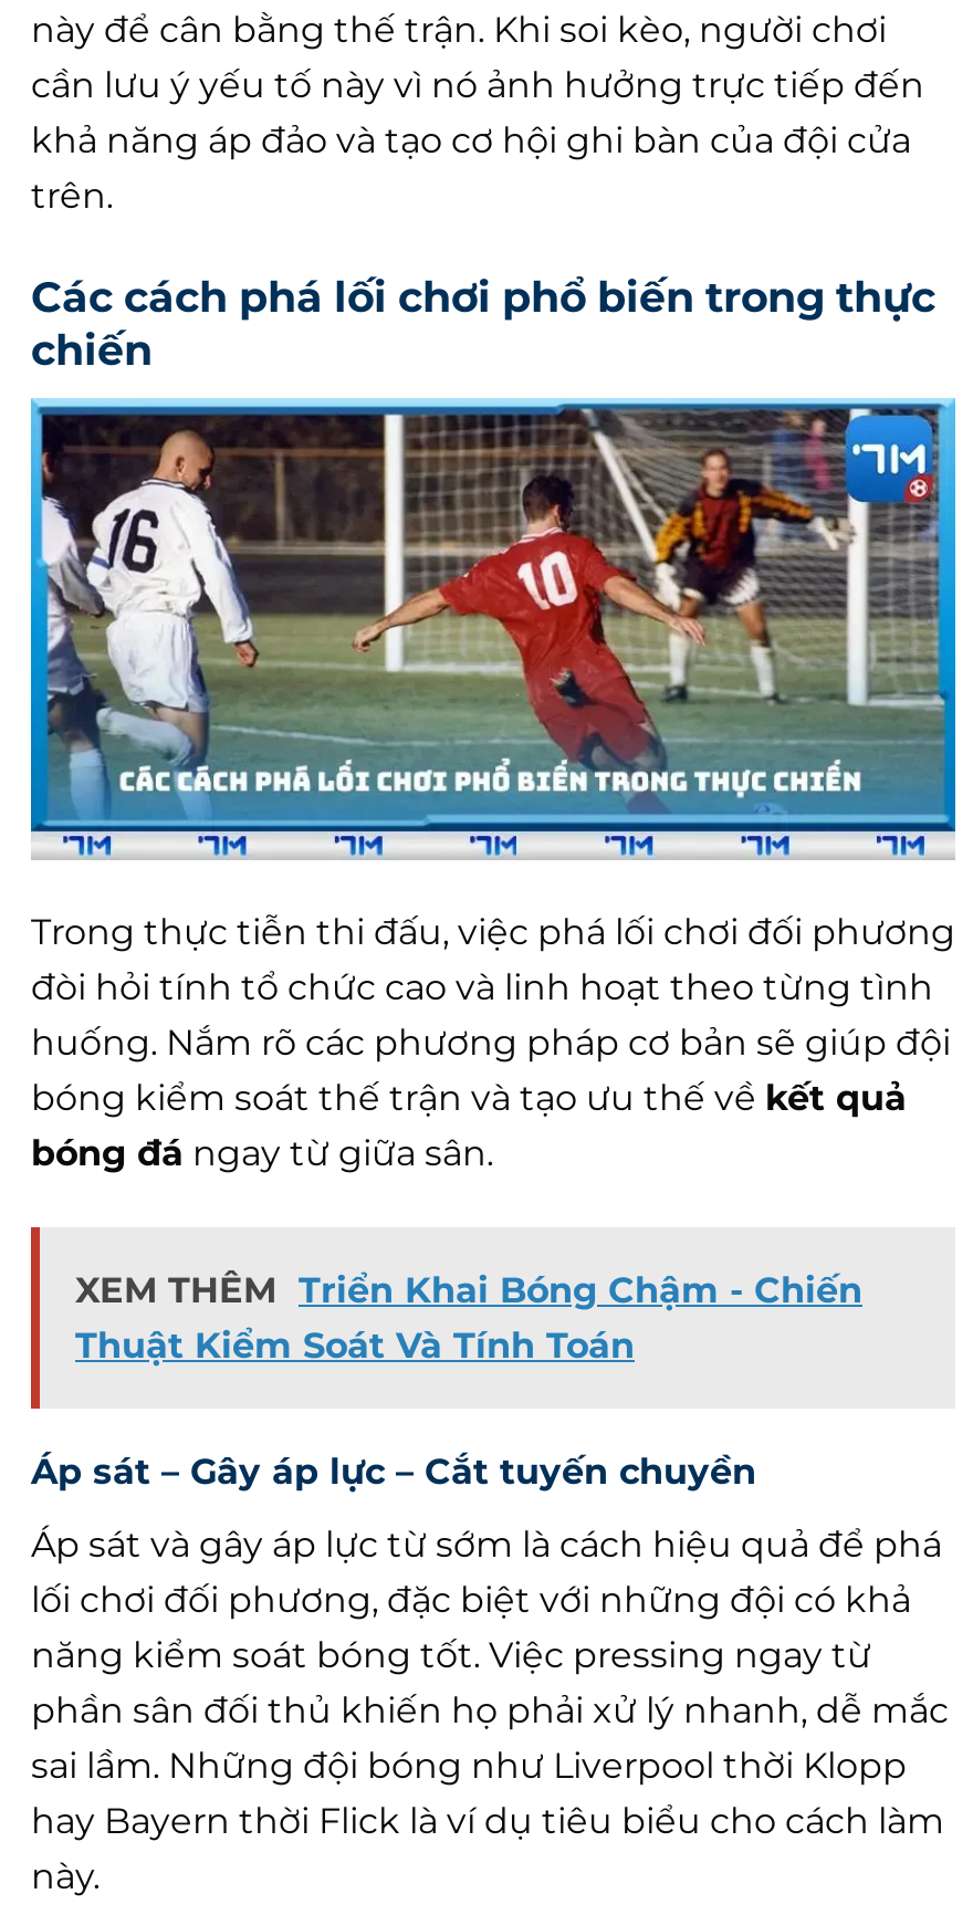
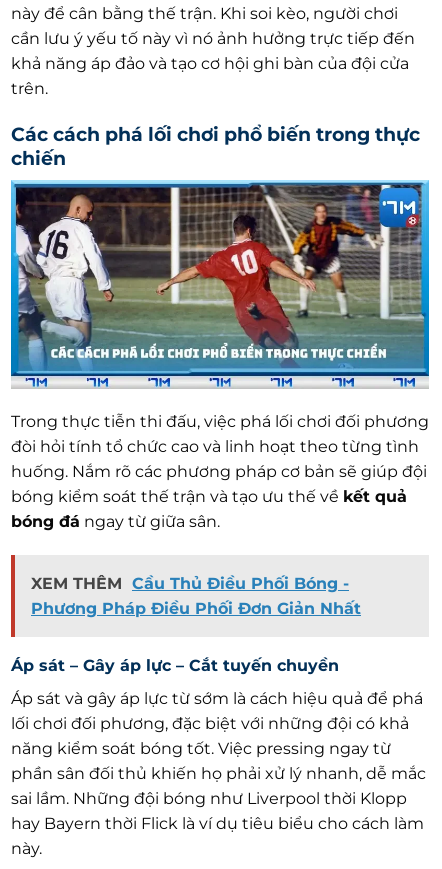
- XEM THÊM Triển Khai Bóng Chậm - Chiến
- Thuật Kiểm Soát Và Tính Toán
+ XEM THÊM Cầu Thủ Điều Phối Bóng -
+ Phương Pháp Điều Phối Đơn Giản Nhất
